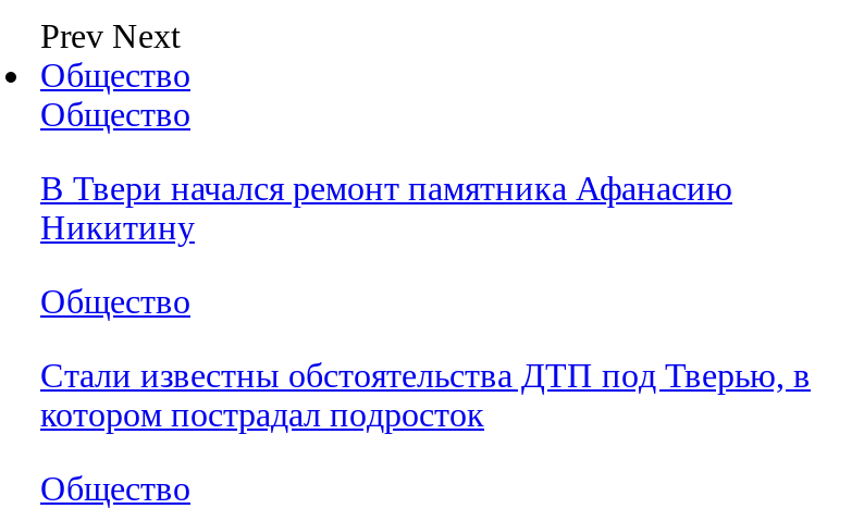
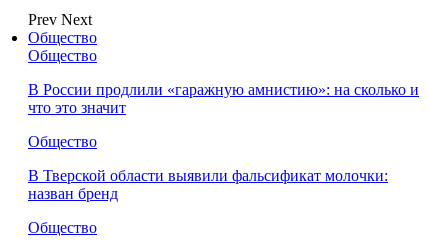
- В Твери начался ремонт памятника Афанасию
- Никитину
+ В России продлили «гаражную амнистию»: на сколько и
+ что это значит

- Стали известны обстоятельства ДТП под Тверью, в
- котором пострадал подросток
+ В Тверской области выявили фальсификат молочки:
+ назван бренд
